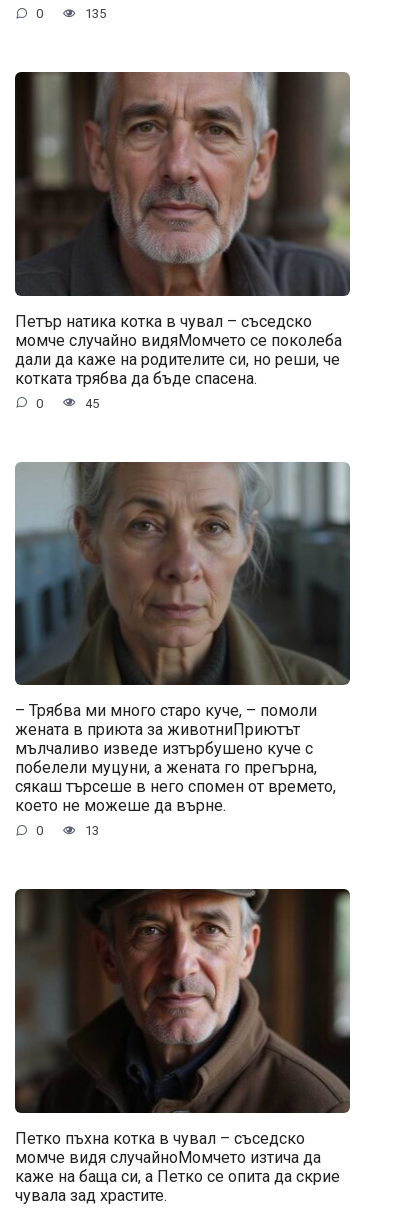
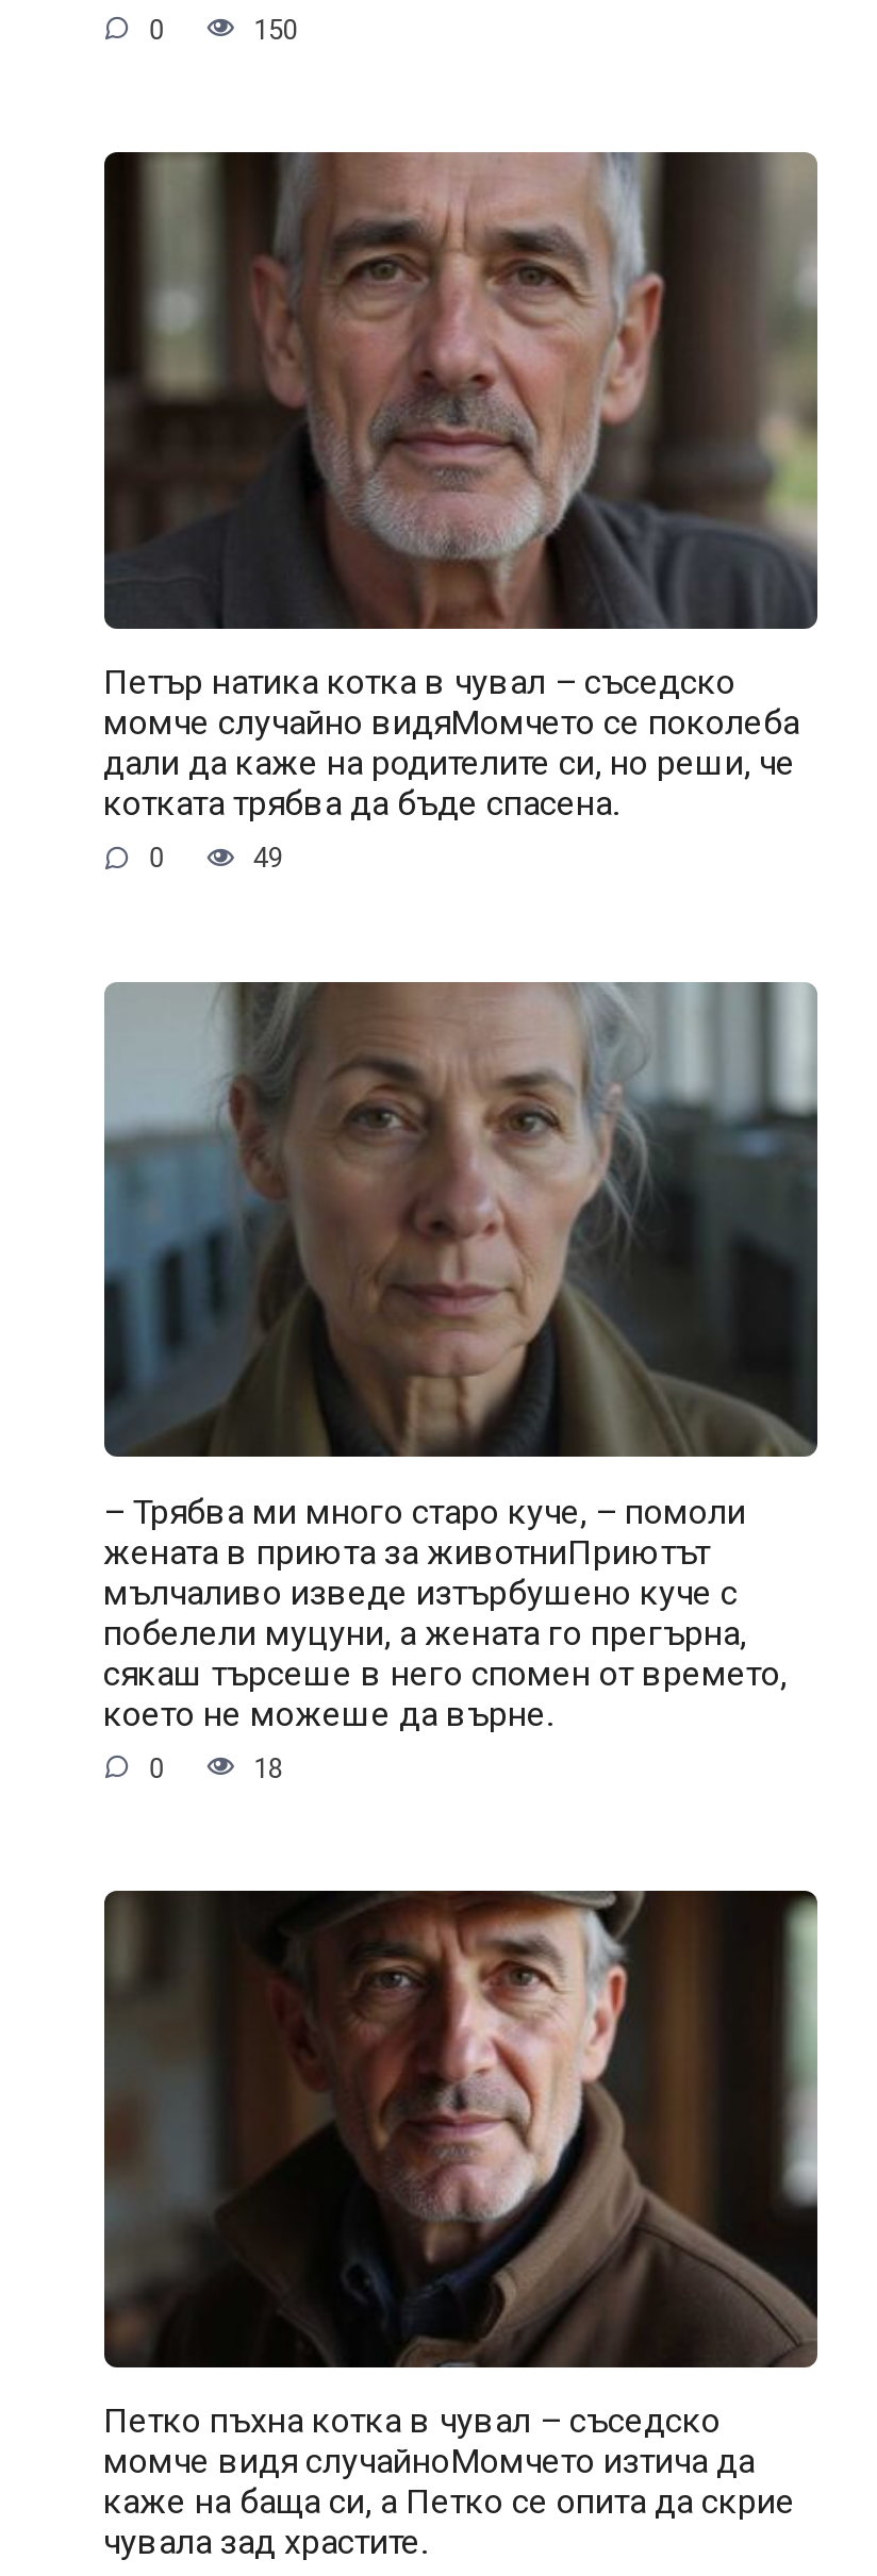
- 135
+ 150

- 45
+ 49

- 13
+ 18
